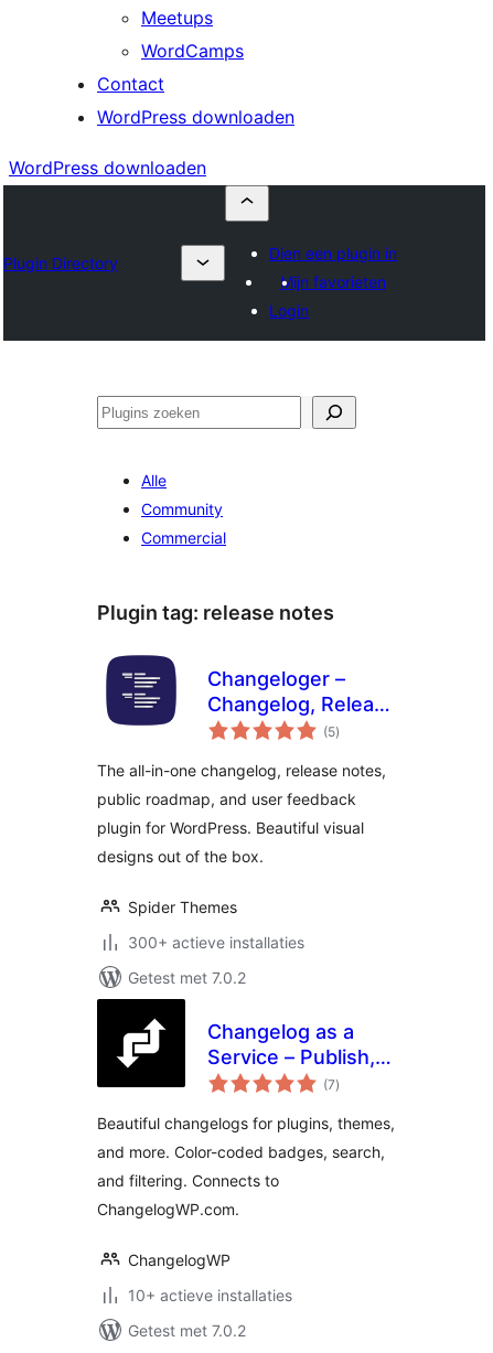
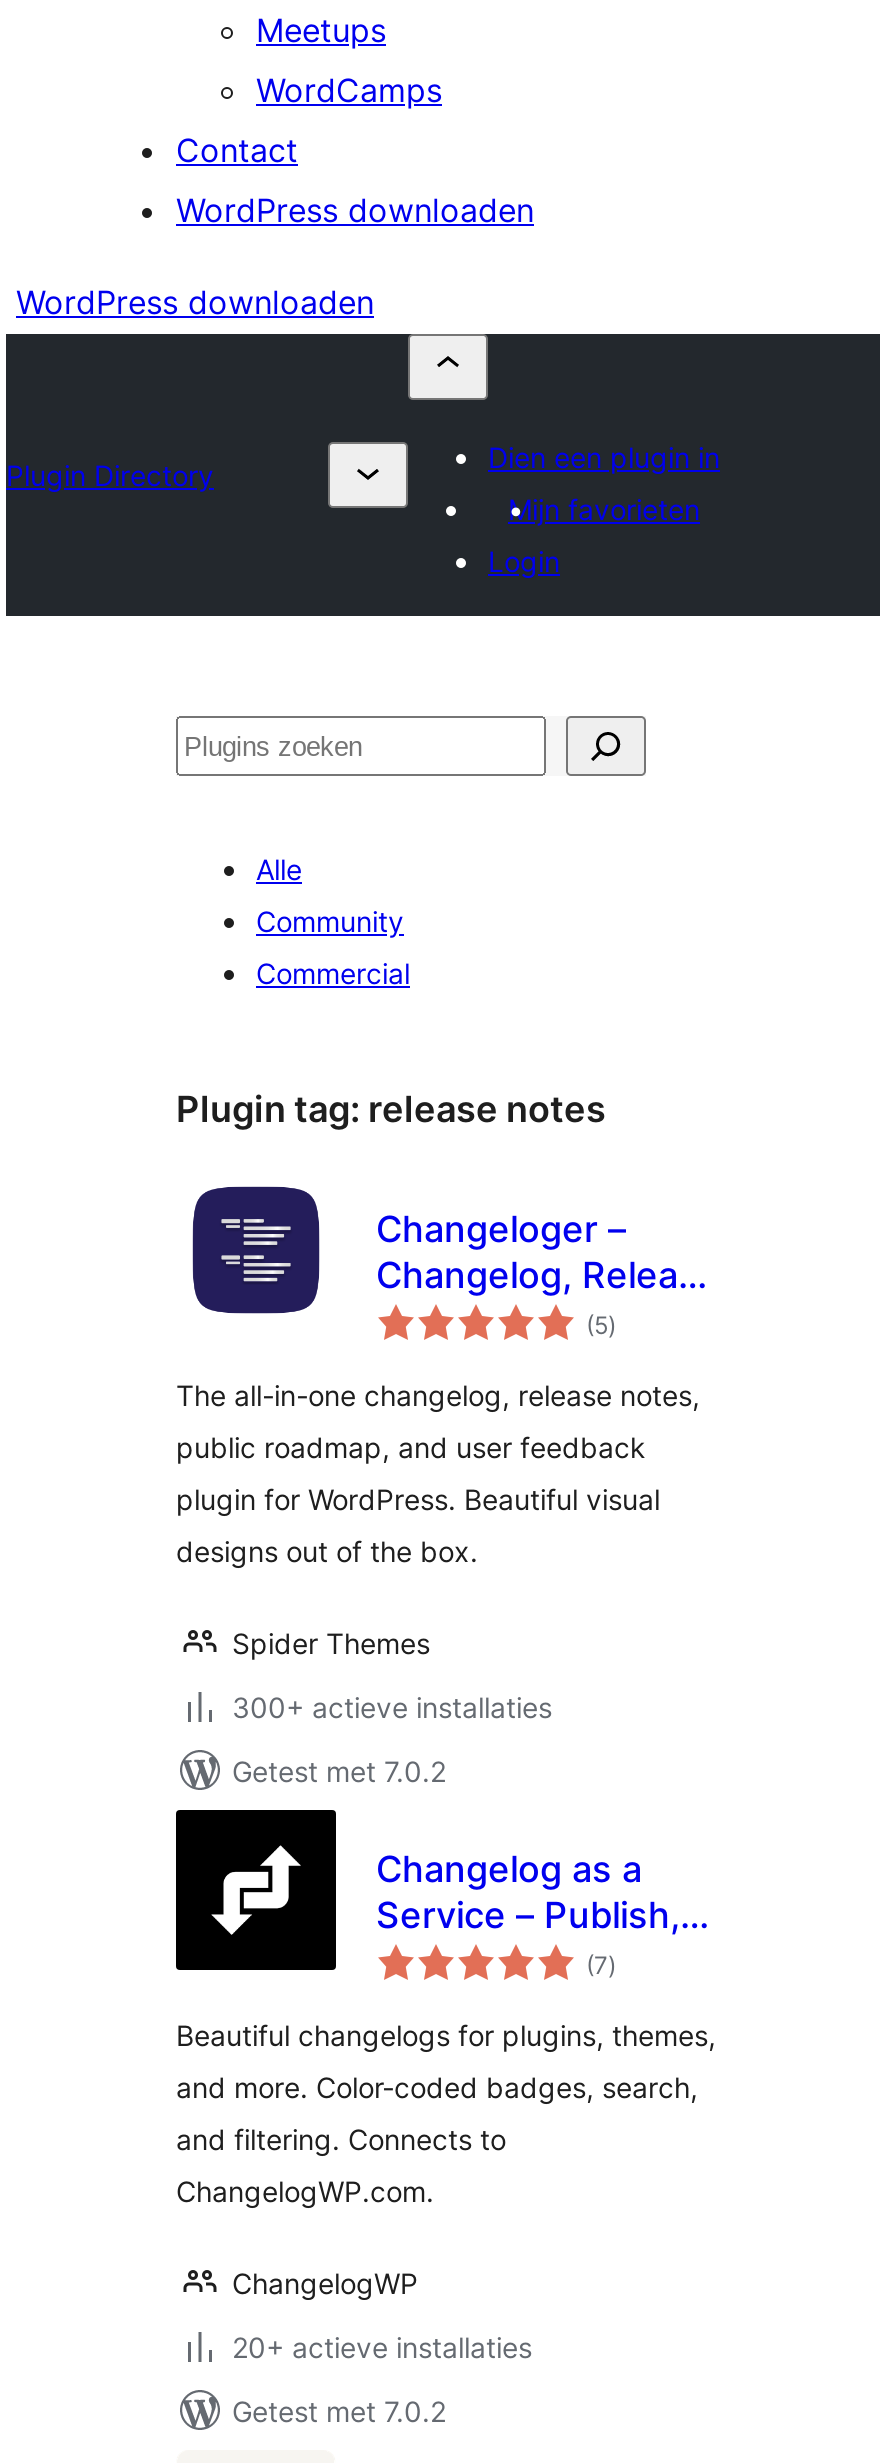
- 10+ actieve installaties
+ 20+ actieve installaties
